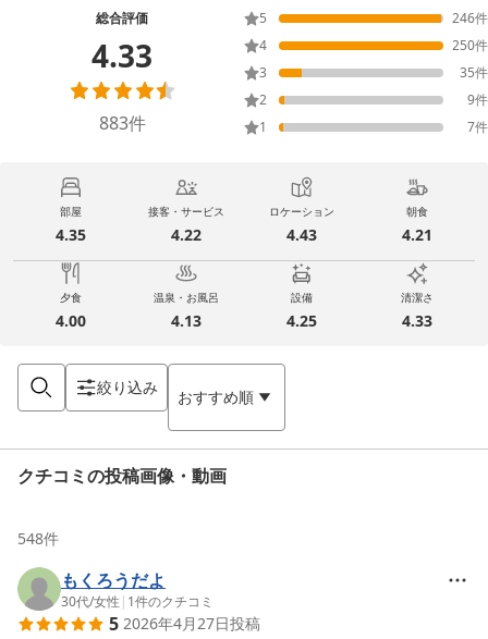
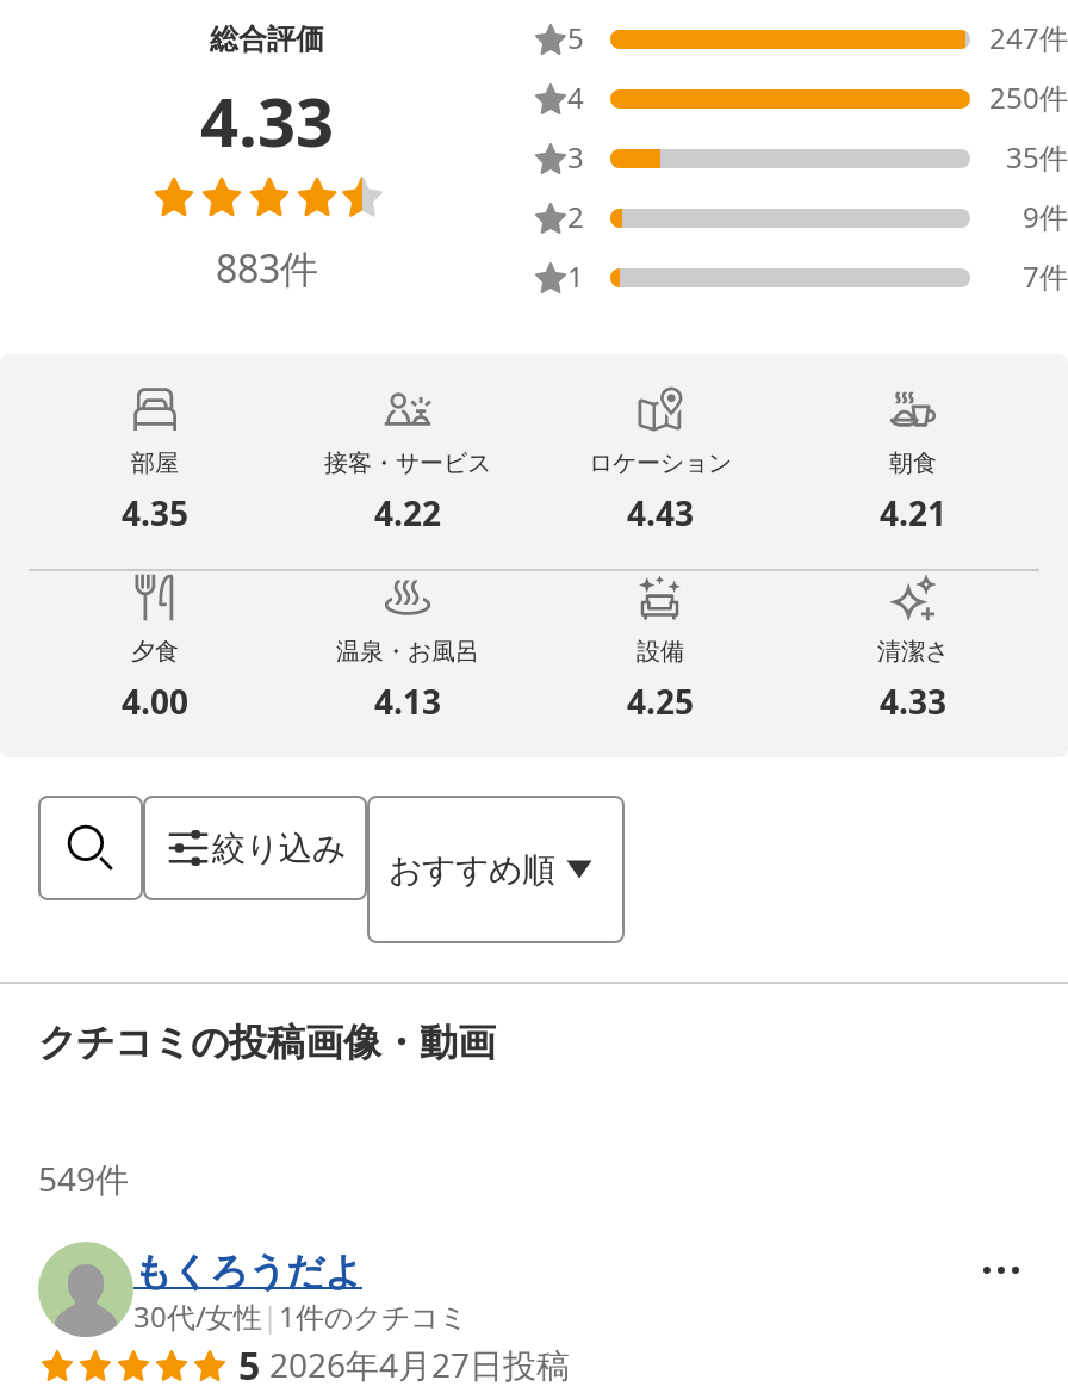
- 246件
+ 247件

- 548件
+ 549件
